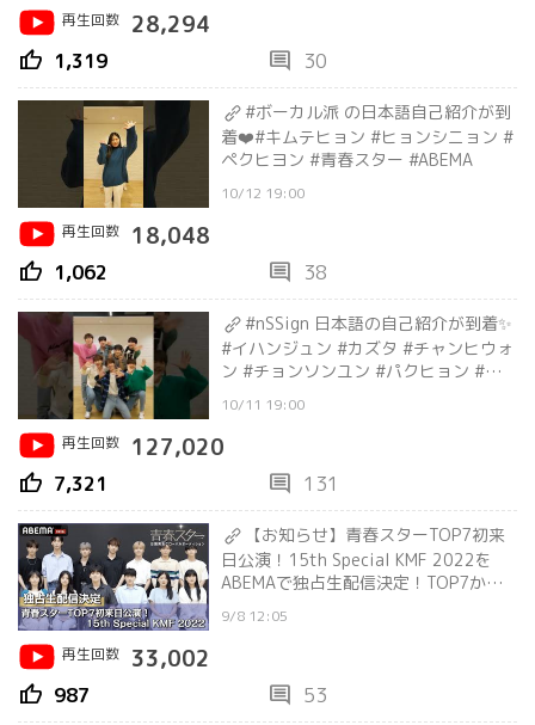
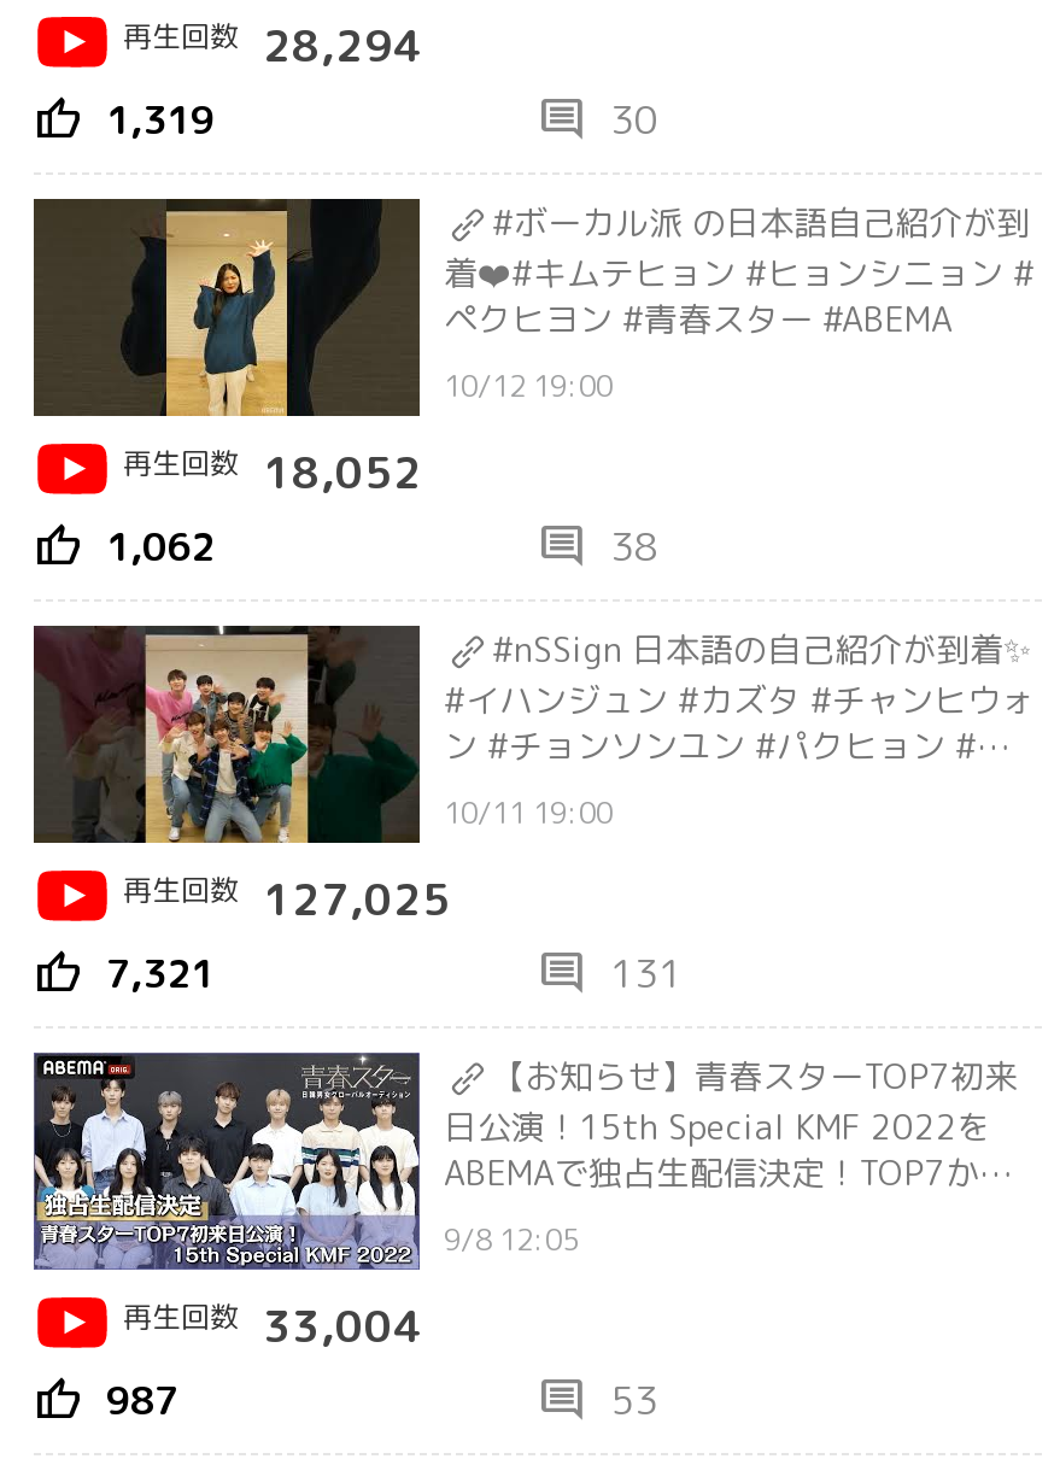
- 再生回数 18,048
+ 再生回数 18,052

- 再生回数 127,020
+ 再生回数 127,025

- 再生回数 33,002
+ 再生回数 33,004
